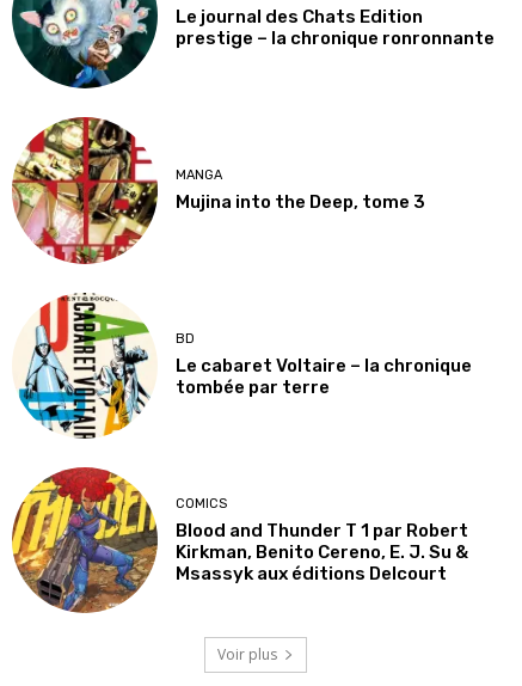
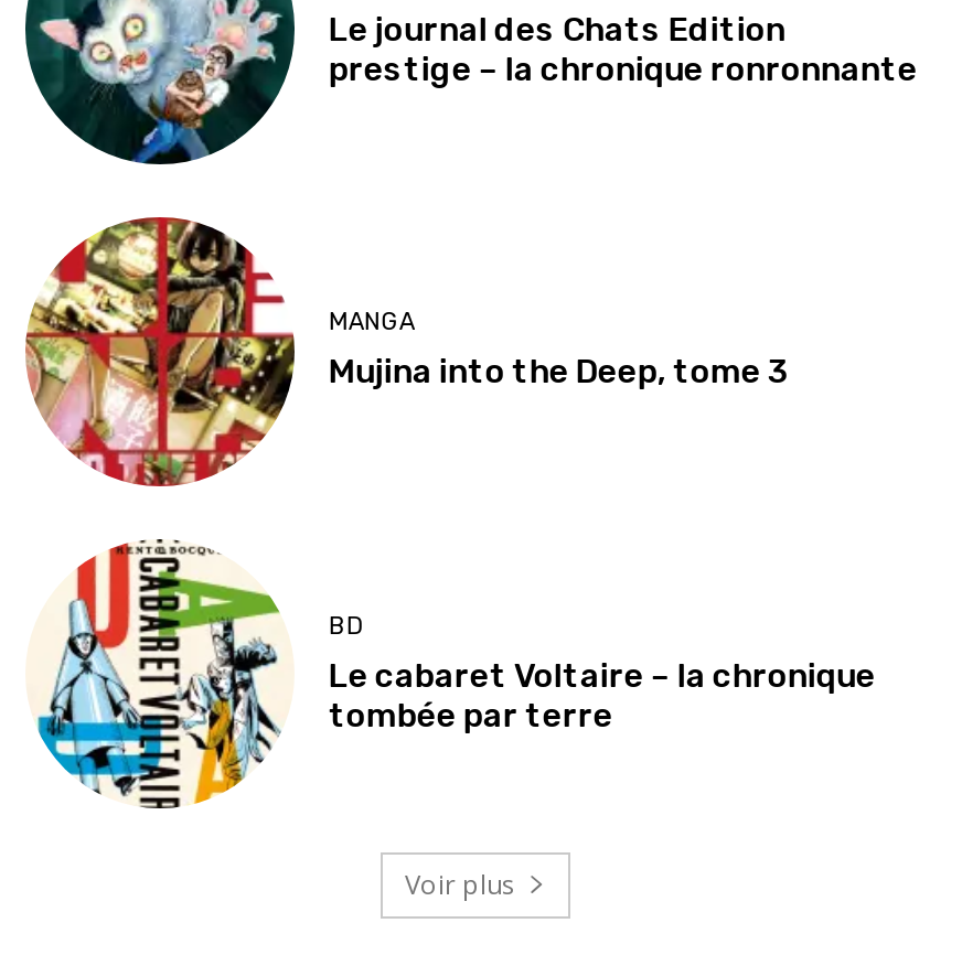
- [image]
- COMICS
- Blood and Thunder T 1 par Robert
- Kirkman, Benito Cereno, E. J. Su &
- Msassyk aux éditions Delcourt
